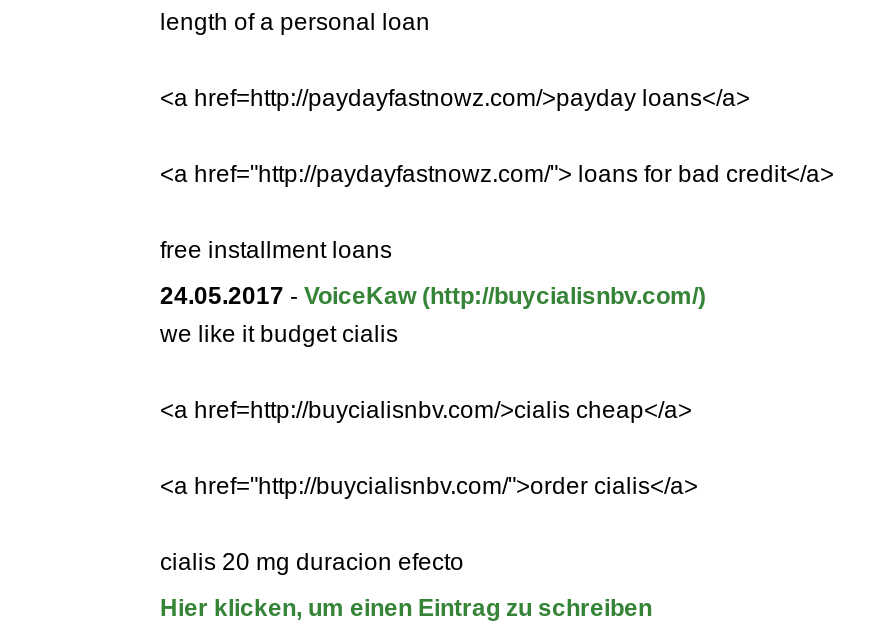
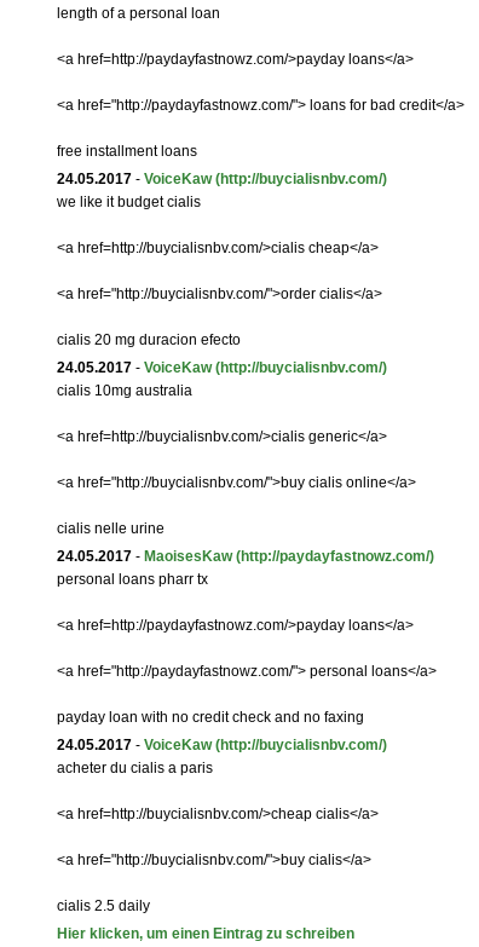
+ 24.05.2017 - VoiceKaw (http://buycialisnbv.com/)
+ cialis 10mg australia
+ <a href=http://buycialisnbv.com/>cialis generic</a>
+ <a href="http://buycialisnbv.com/">buy cialis online</a>
+ cialis nelle urine
+ 24.05.2017 - MaoisesKaw (http://paydayfastnowz.com/)
+ personal loans pharr tx
+ <a href=http://paydayfastnowz.com/>payday loans</a>
+ <a href="http://paydayfastnowz.com/"> personal loans</a>
+ payday loan with no credit check and no faxing
+ 24.05.2017 - VoiceKaw (http://buycialisnbv.com/)
+ acheter du cialis a paris
+ <a href=http://buycialisnbv.com/>cheap cialis</a>
+ <a href="http://buycialisnbv.com/">buy cialis</a>
+ cialis 2.5 daily
